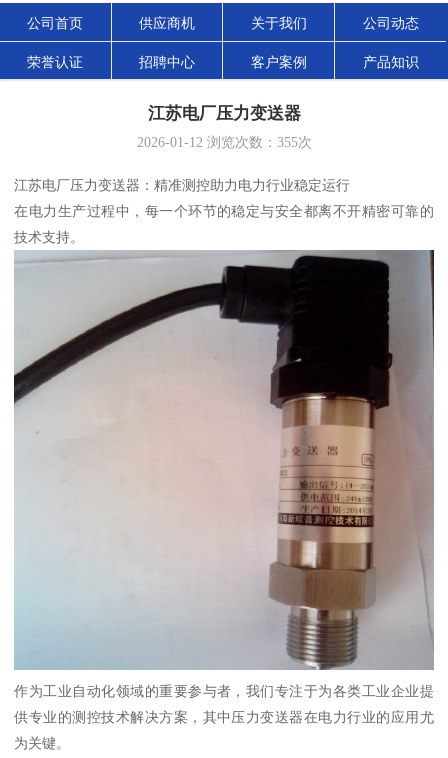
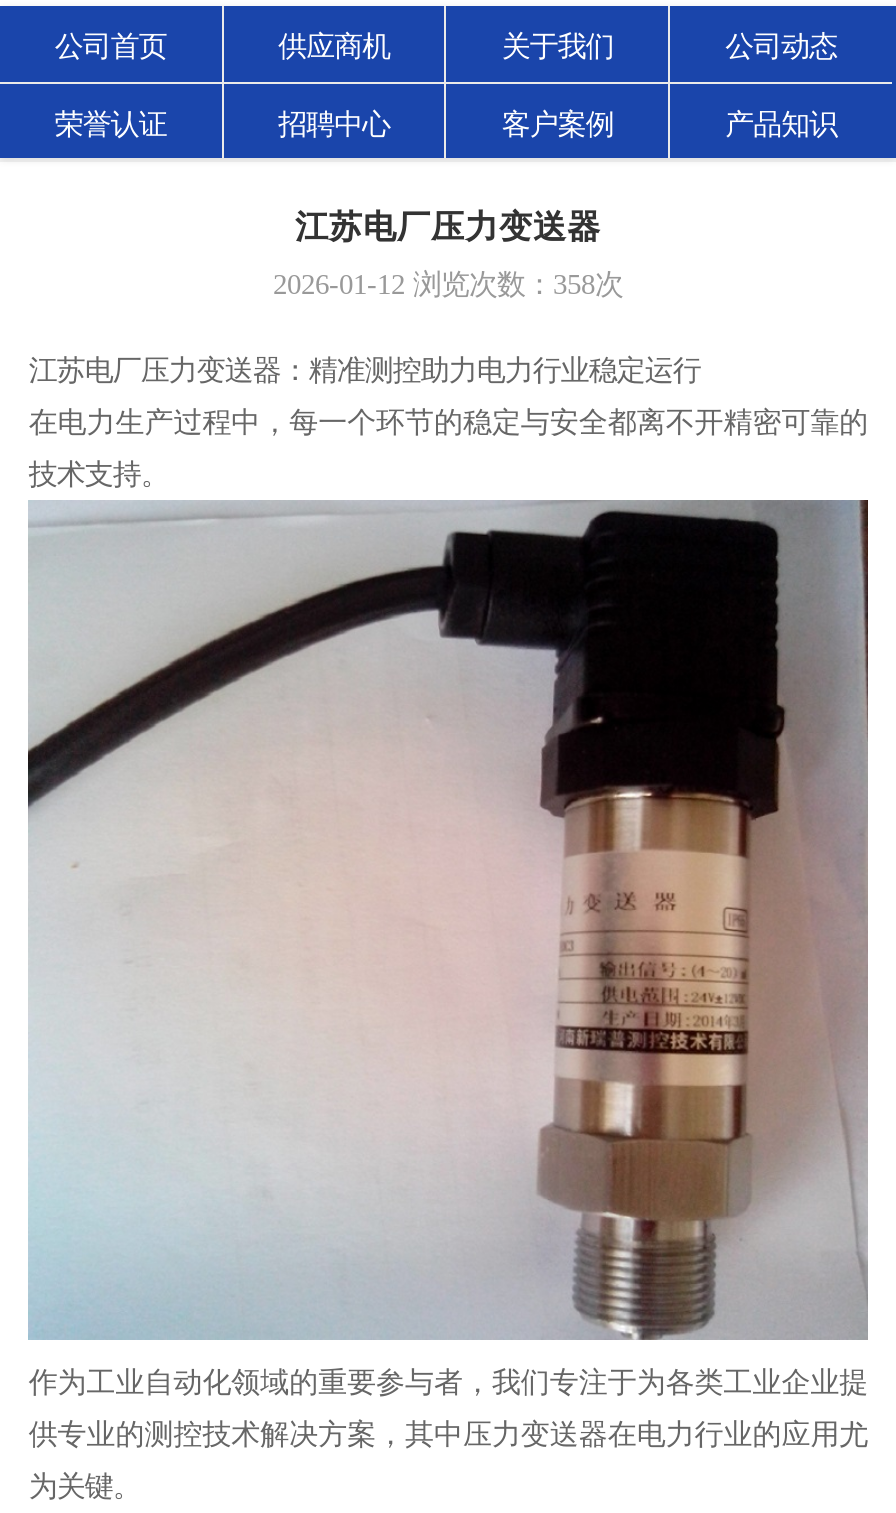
- 2026-01-12浏览次数：355次
+ 2026-01-12浏览次数：358次
